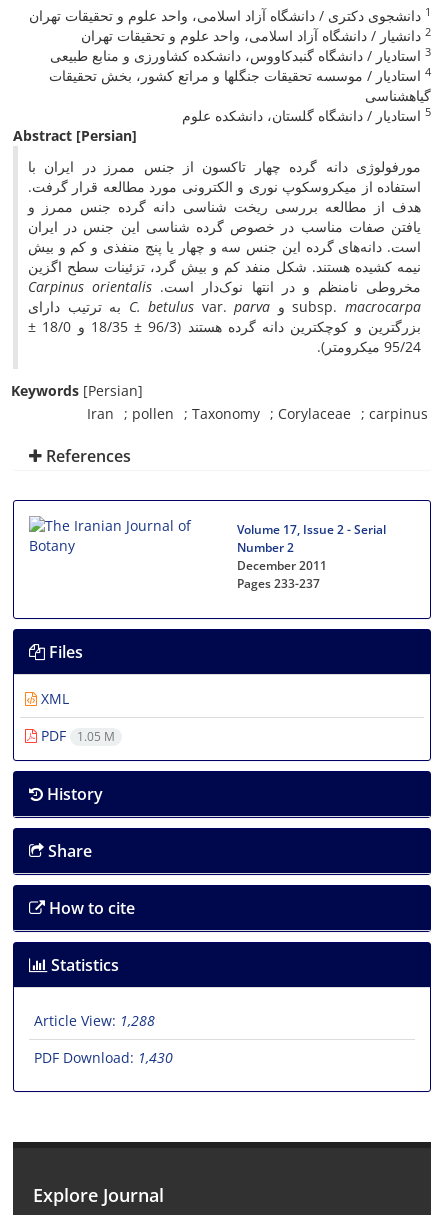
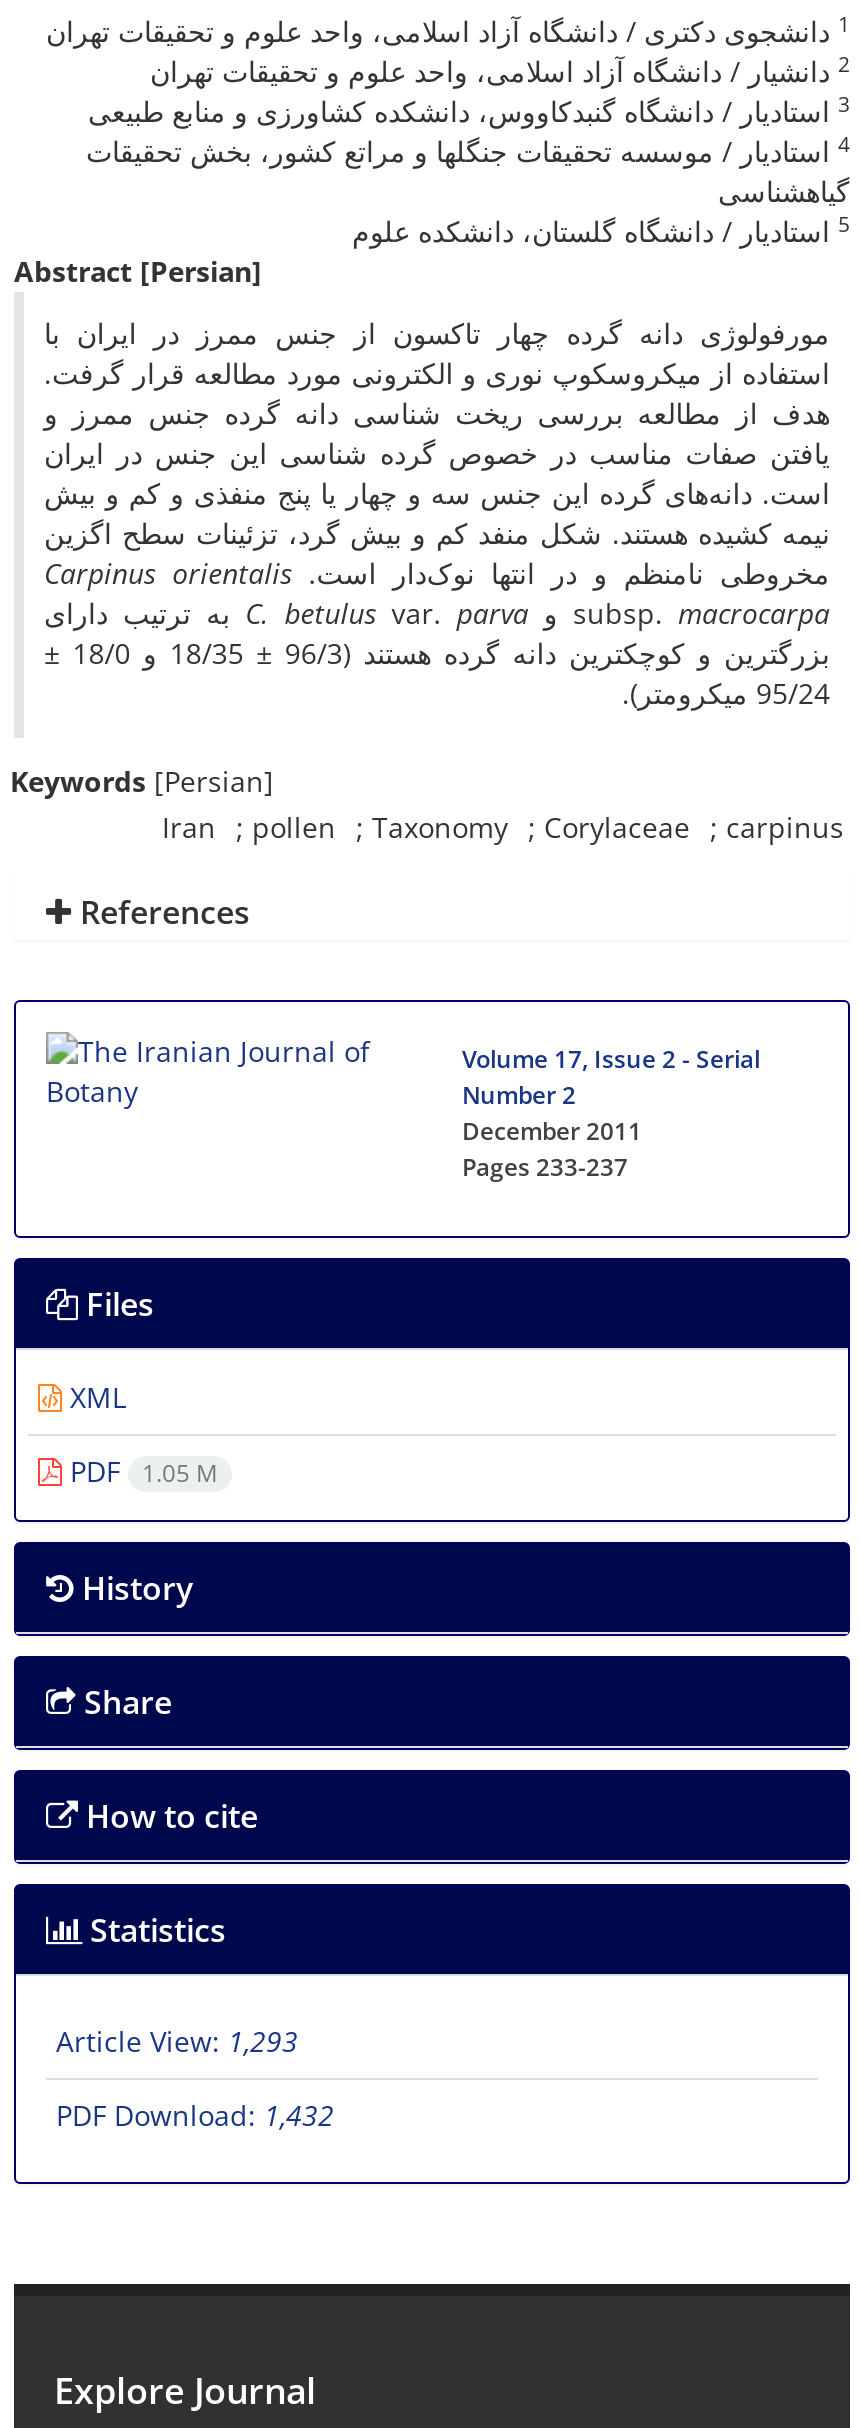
- Article View: 1,288
+ Article View: 1,293

- PDF Download: 1,430
+ PDF Download: 1,432
